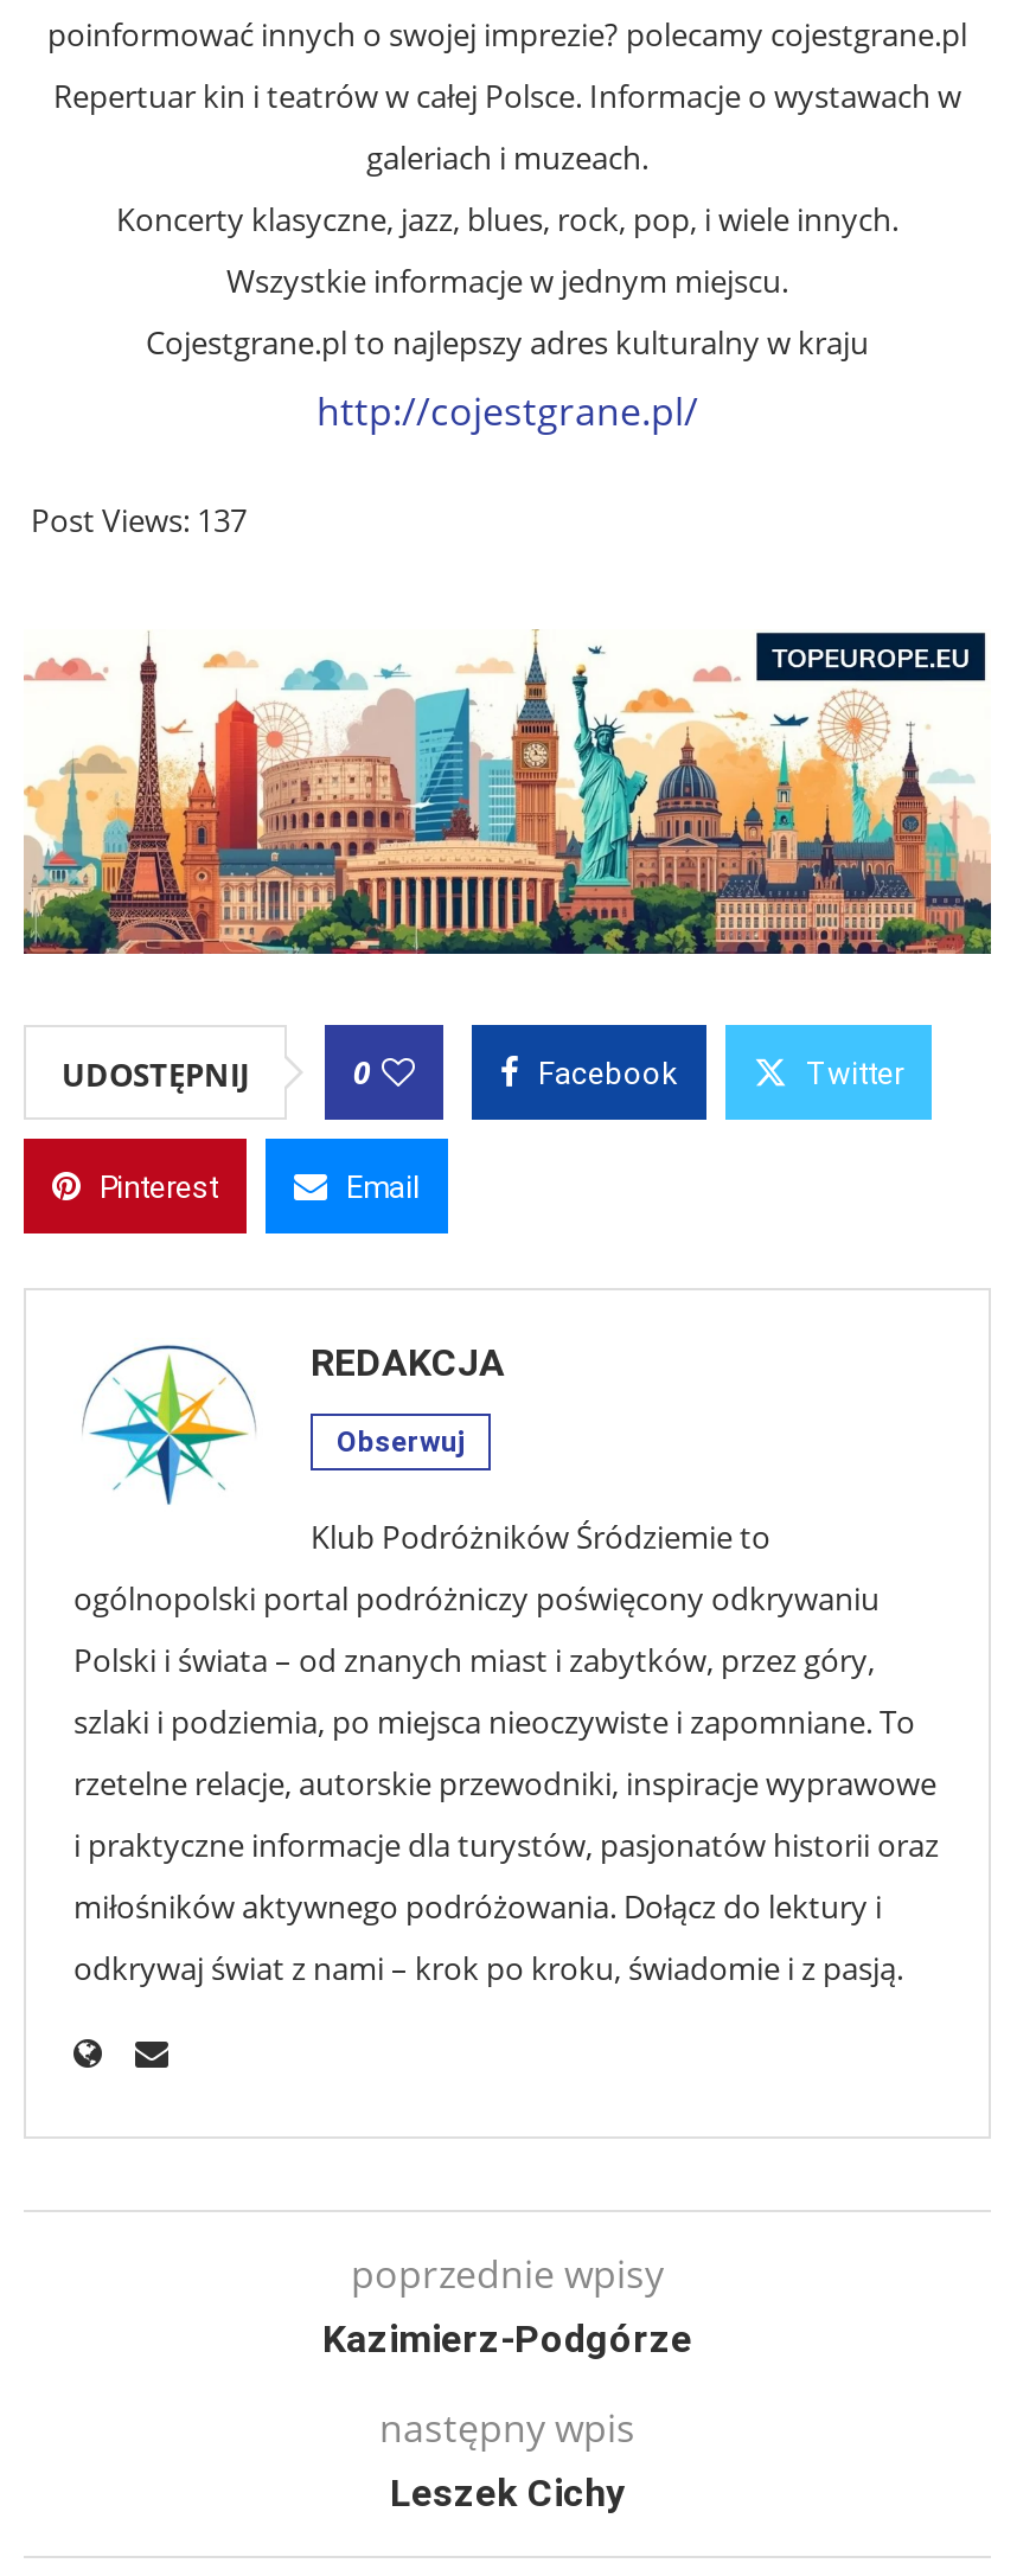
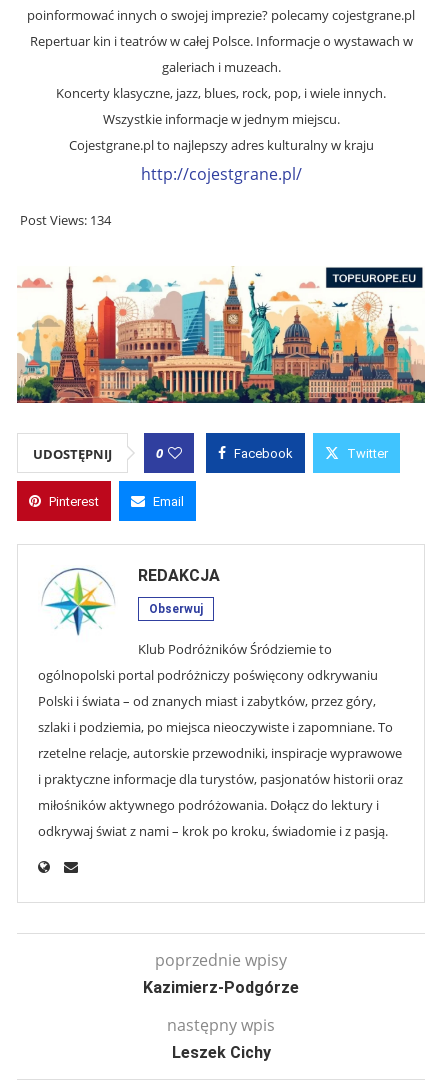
- Post Views: 137
+ Post Views: 134
